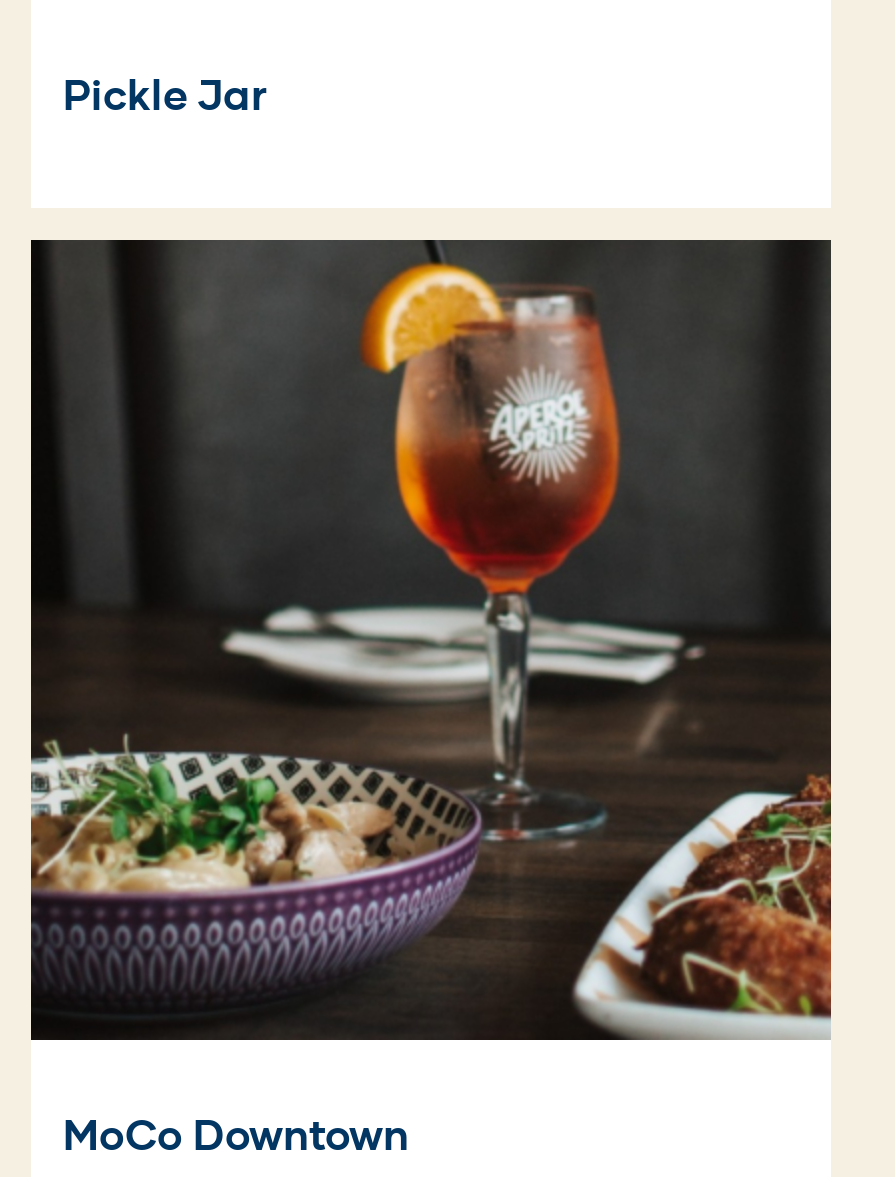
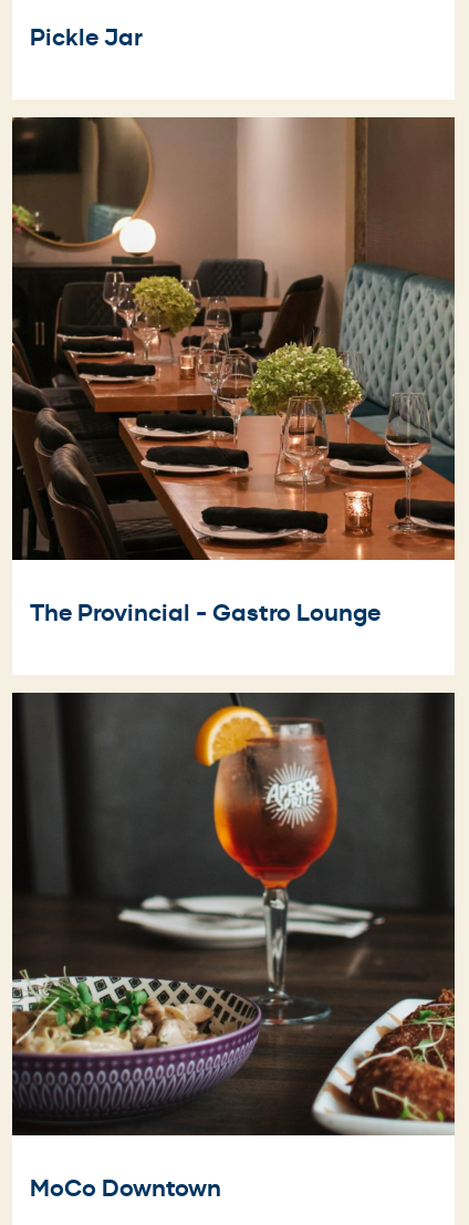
+ [image]
+ The Provincial - Gastro Lounge
